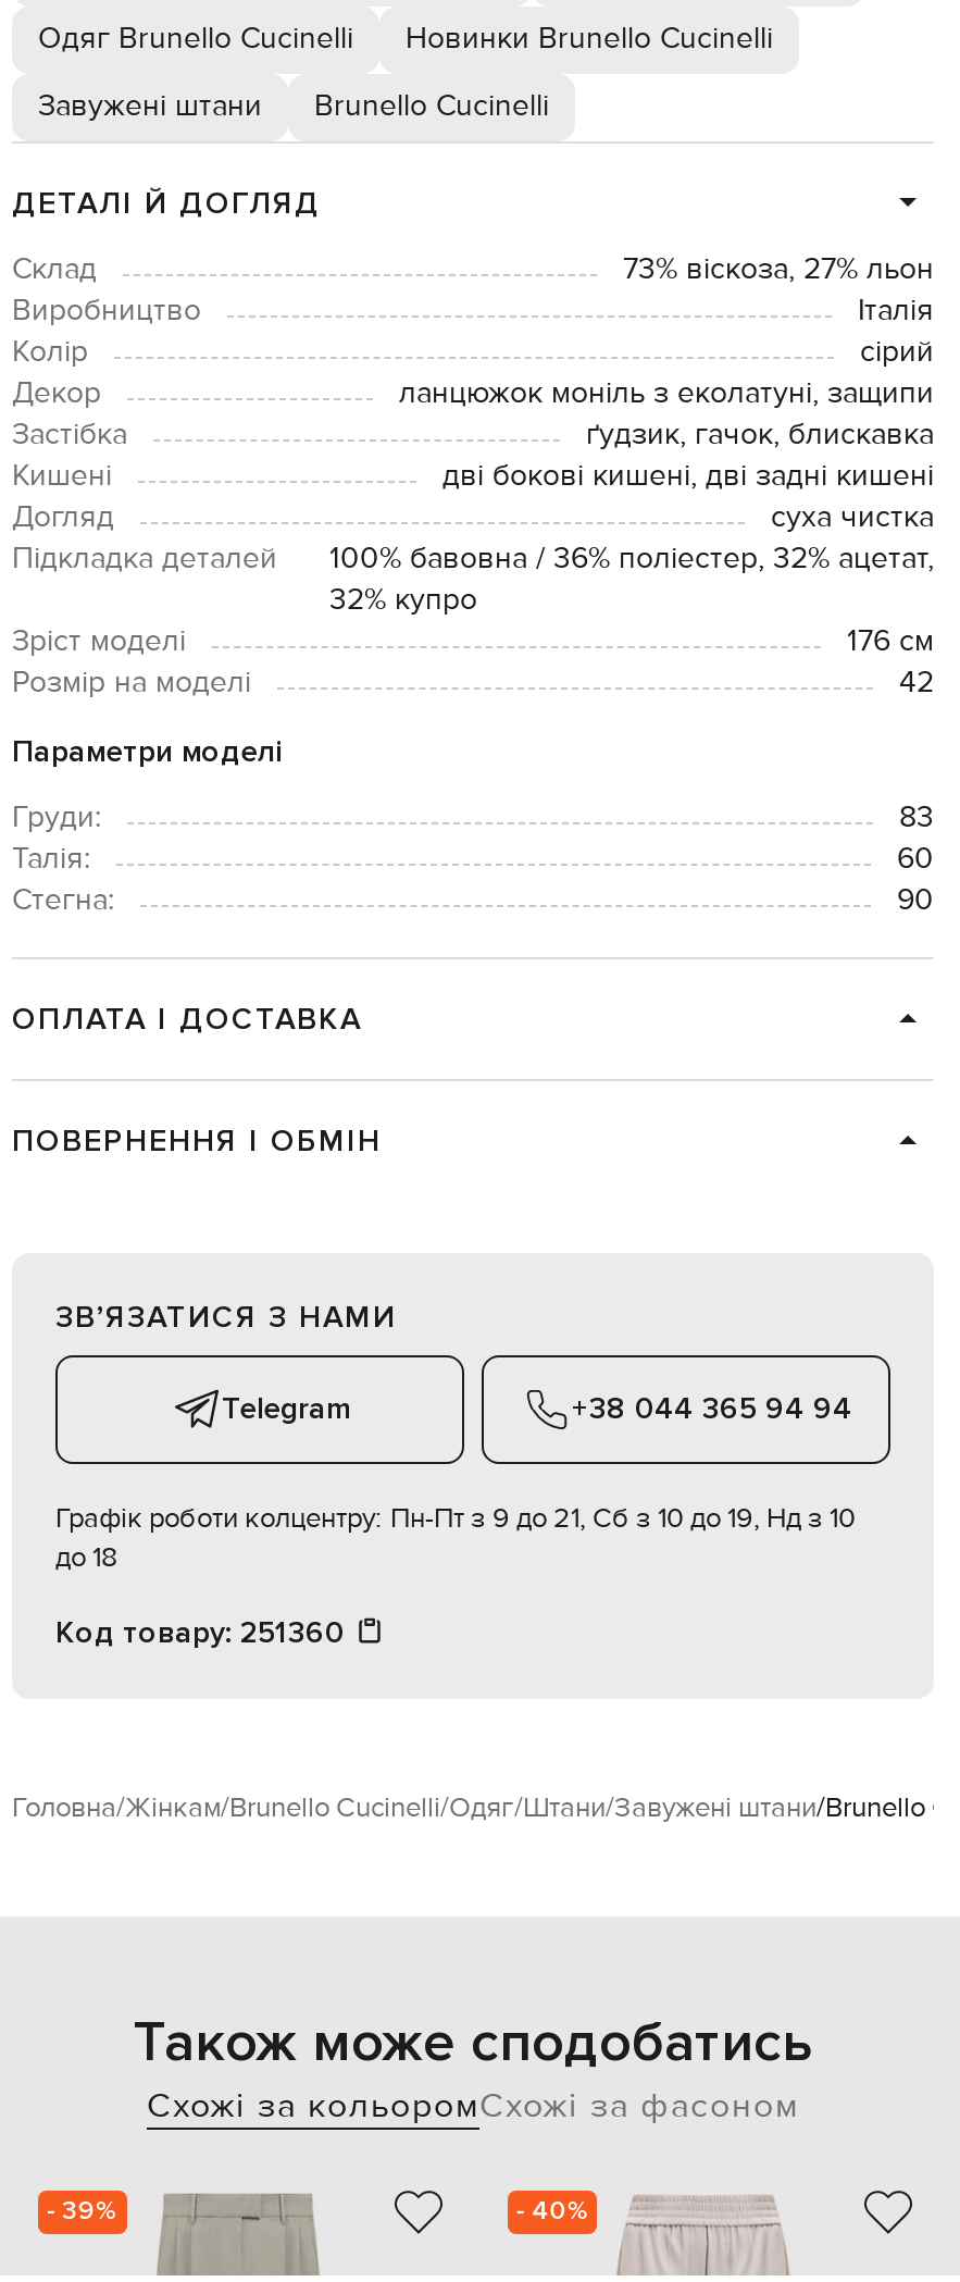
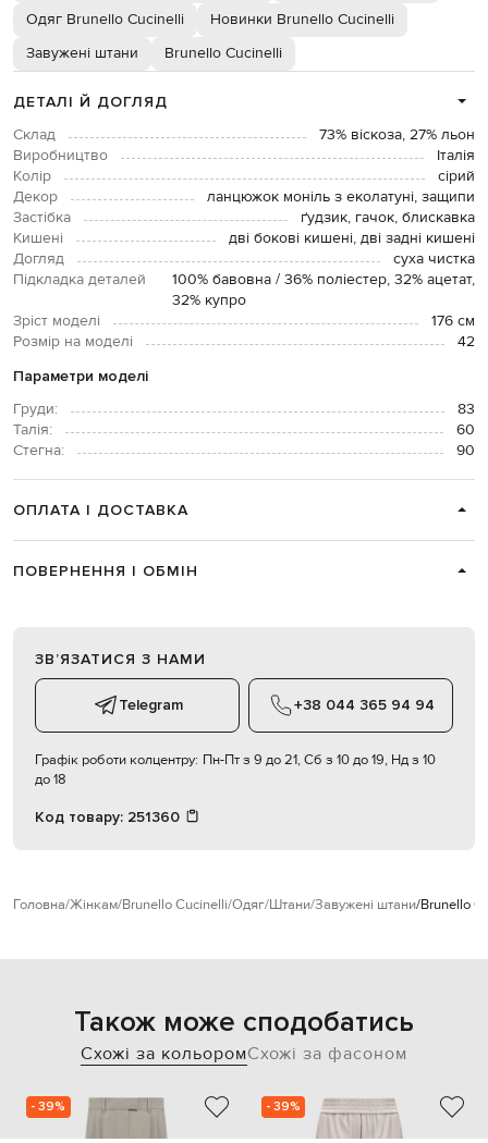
- - 40%
+ - 39%
